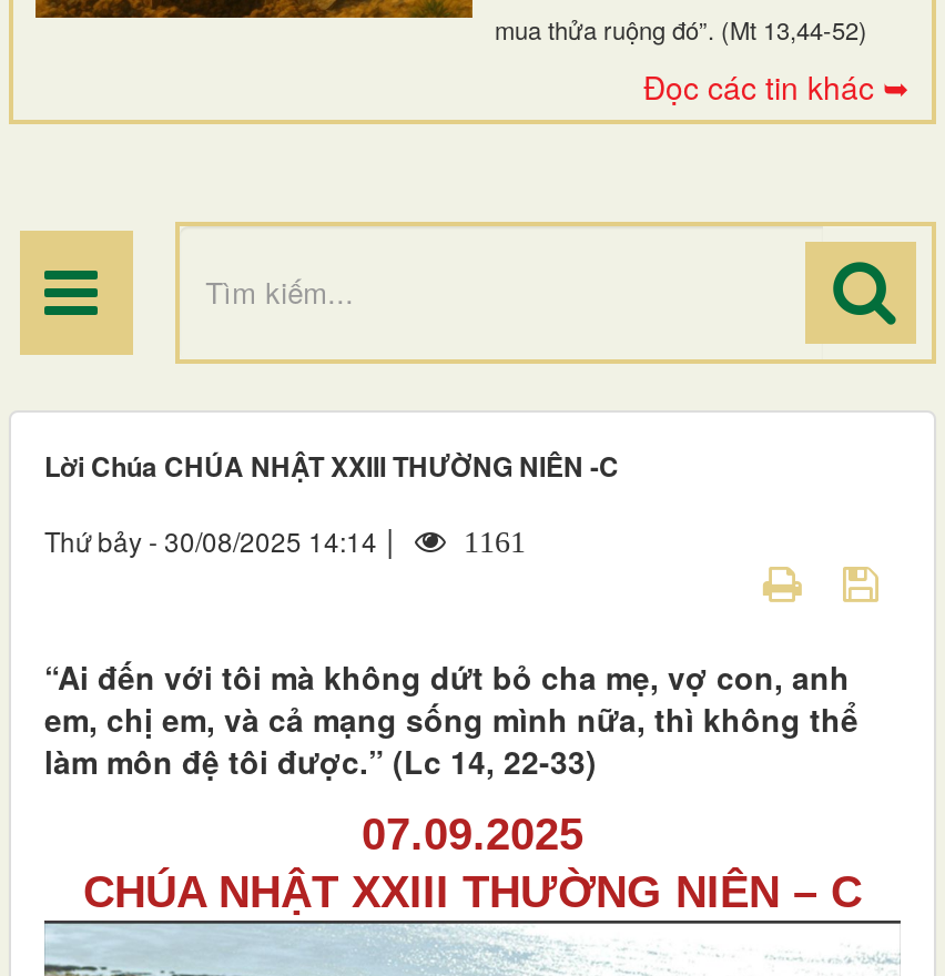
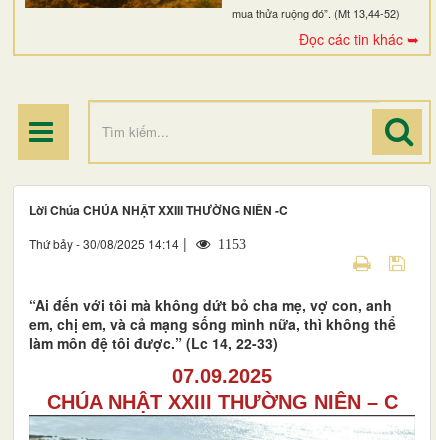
- 1161
+ 1153
